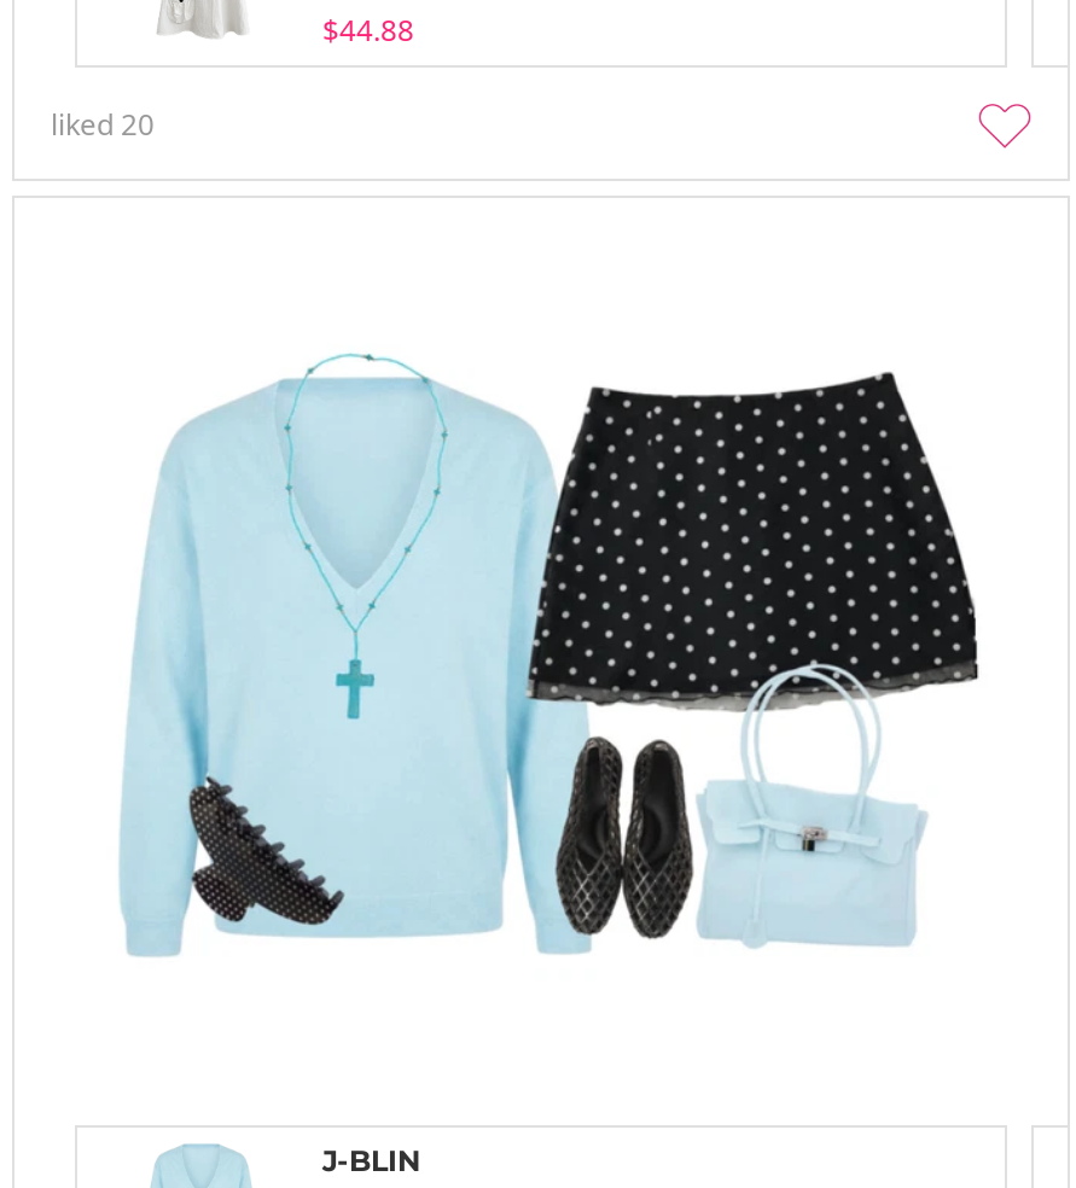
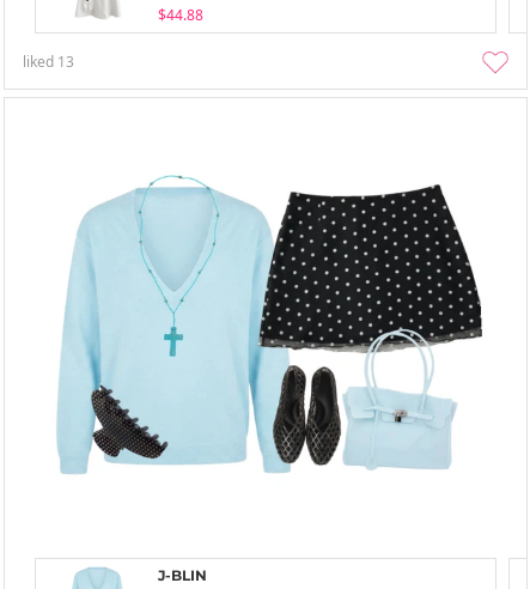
- liked 20
+ liked 13
